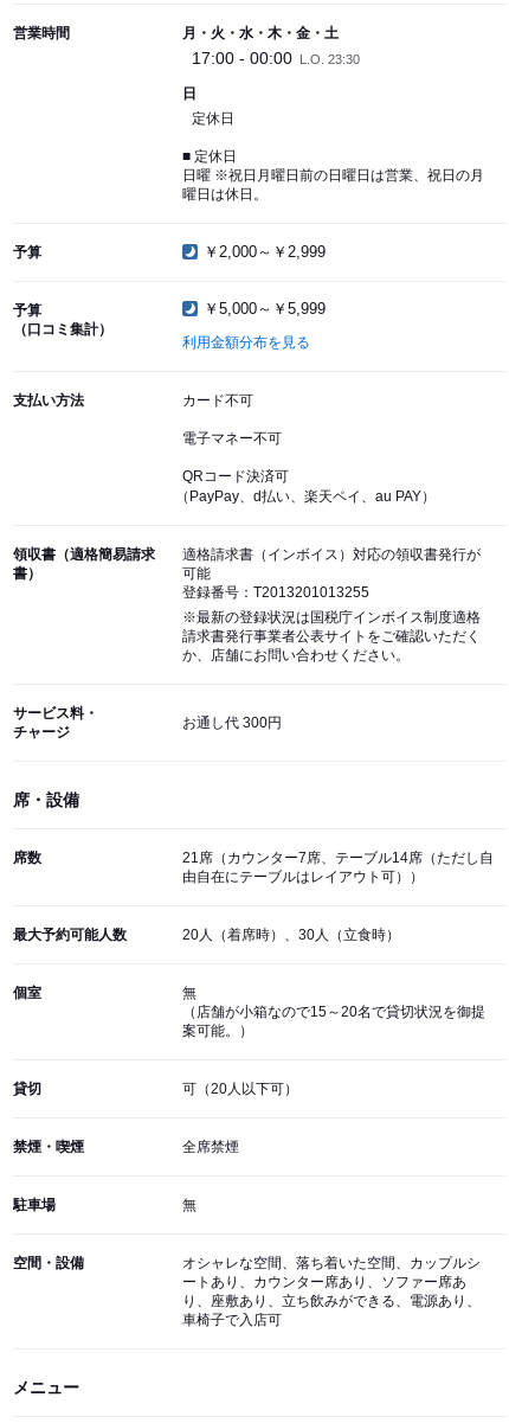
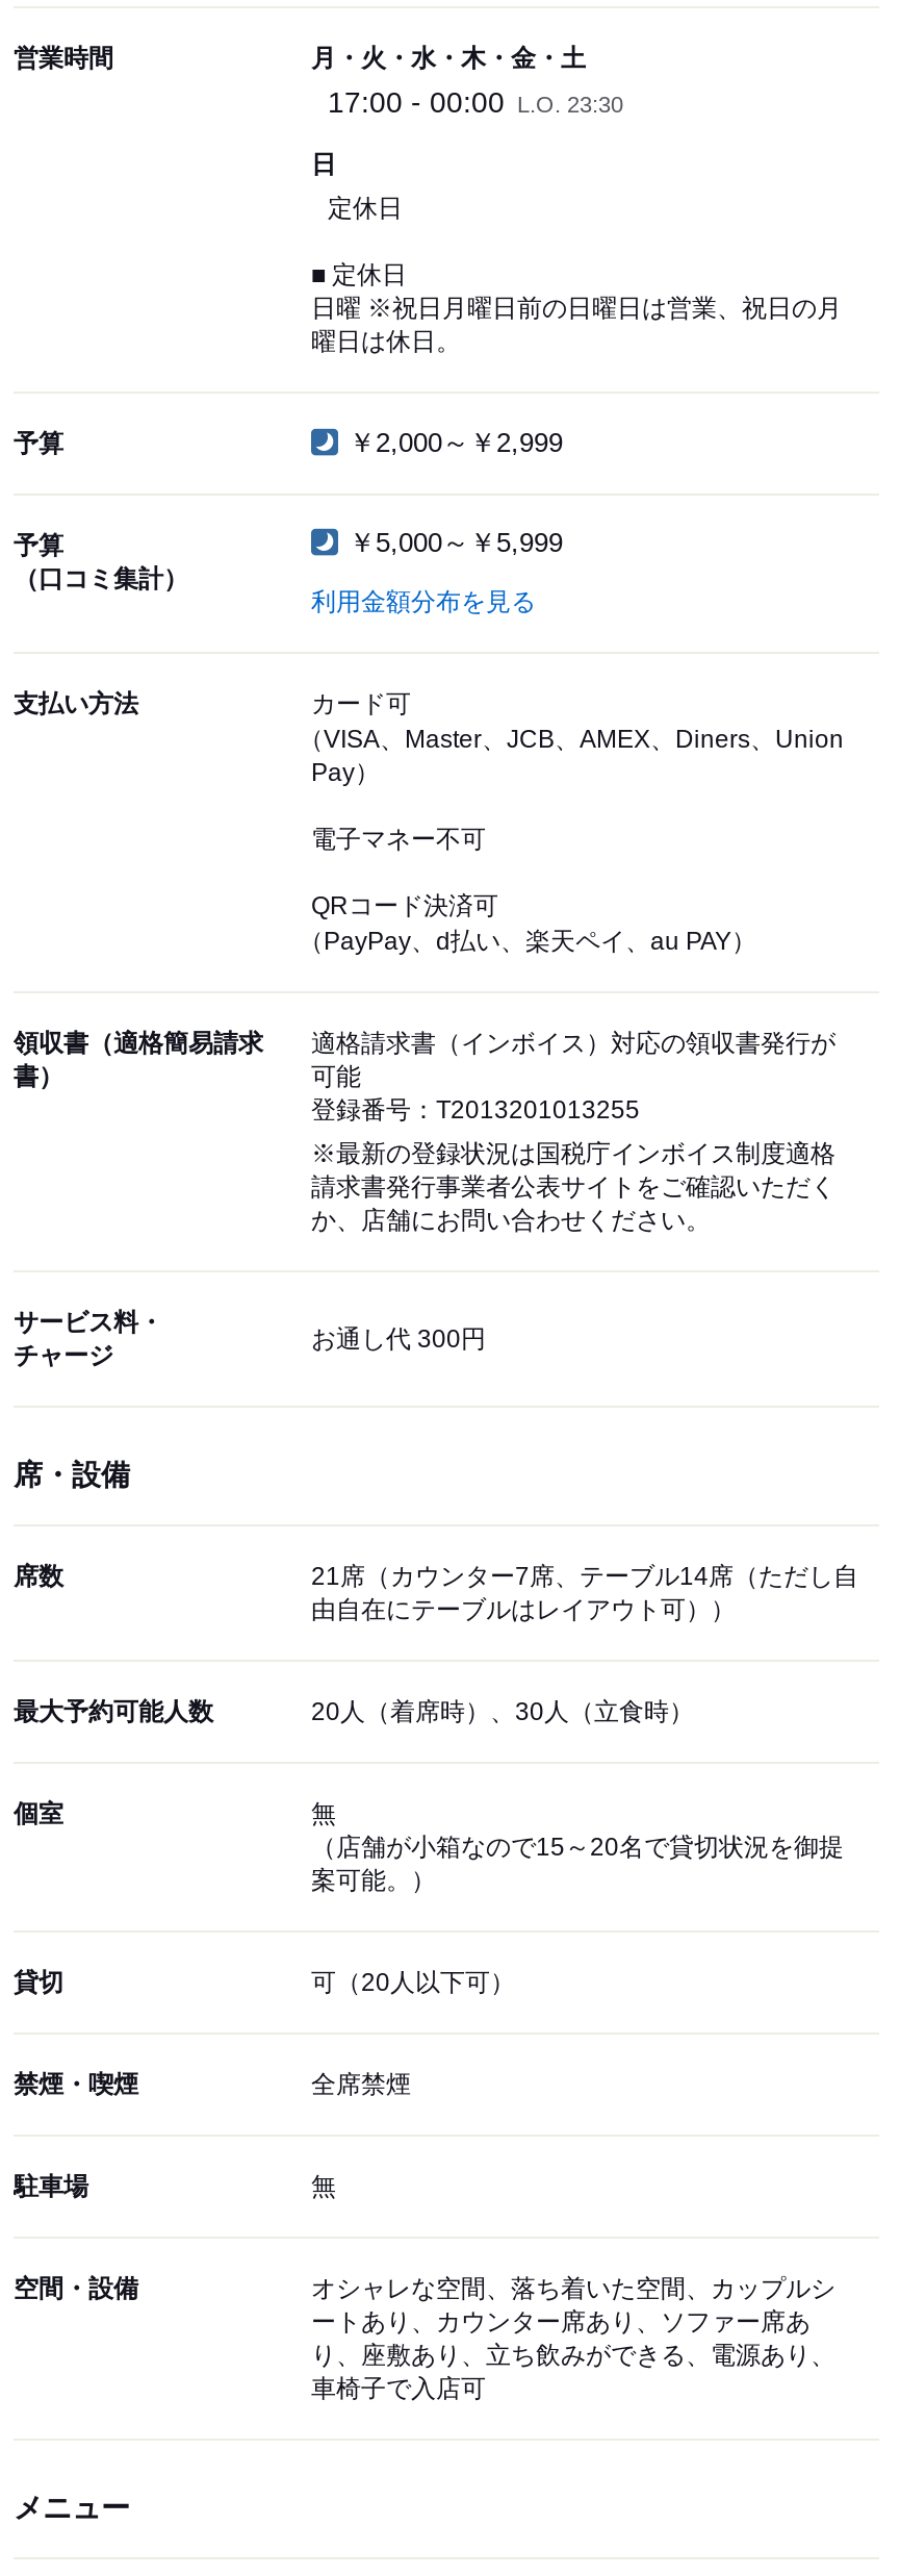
- カード不可
+ カード可
+ （VISA、Master、JCB、AMEX、Diners、Union
+ Pay）
